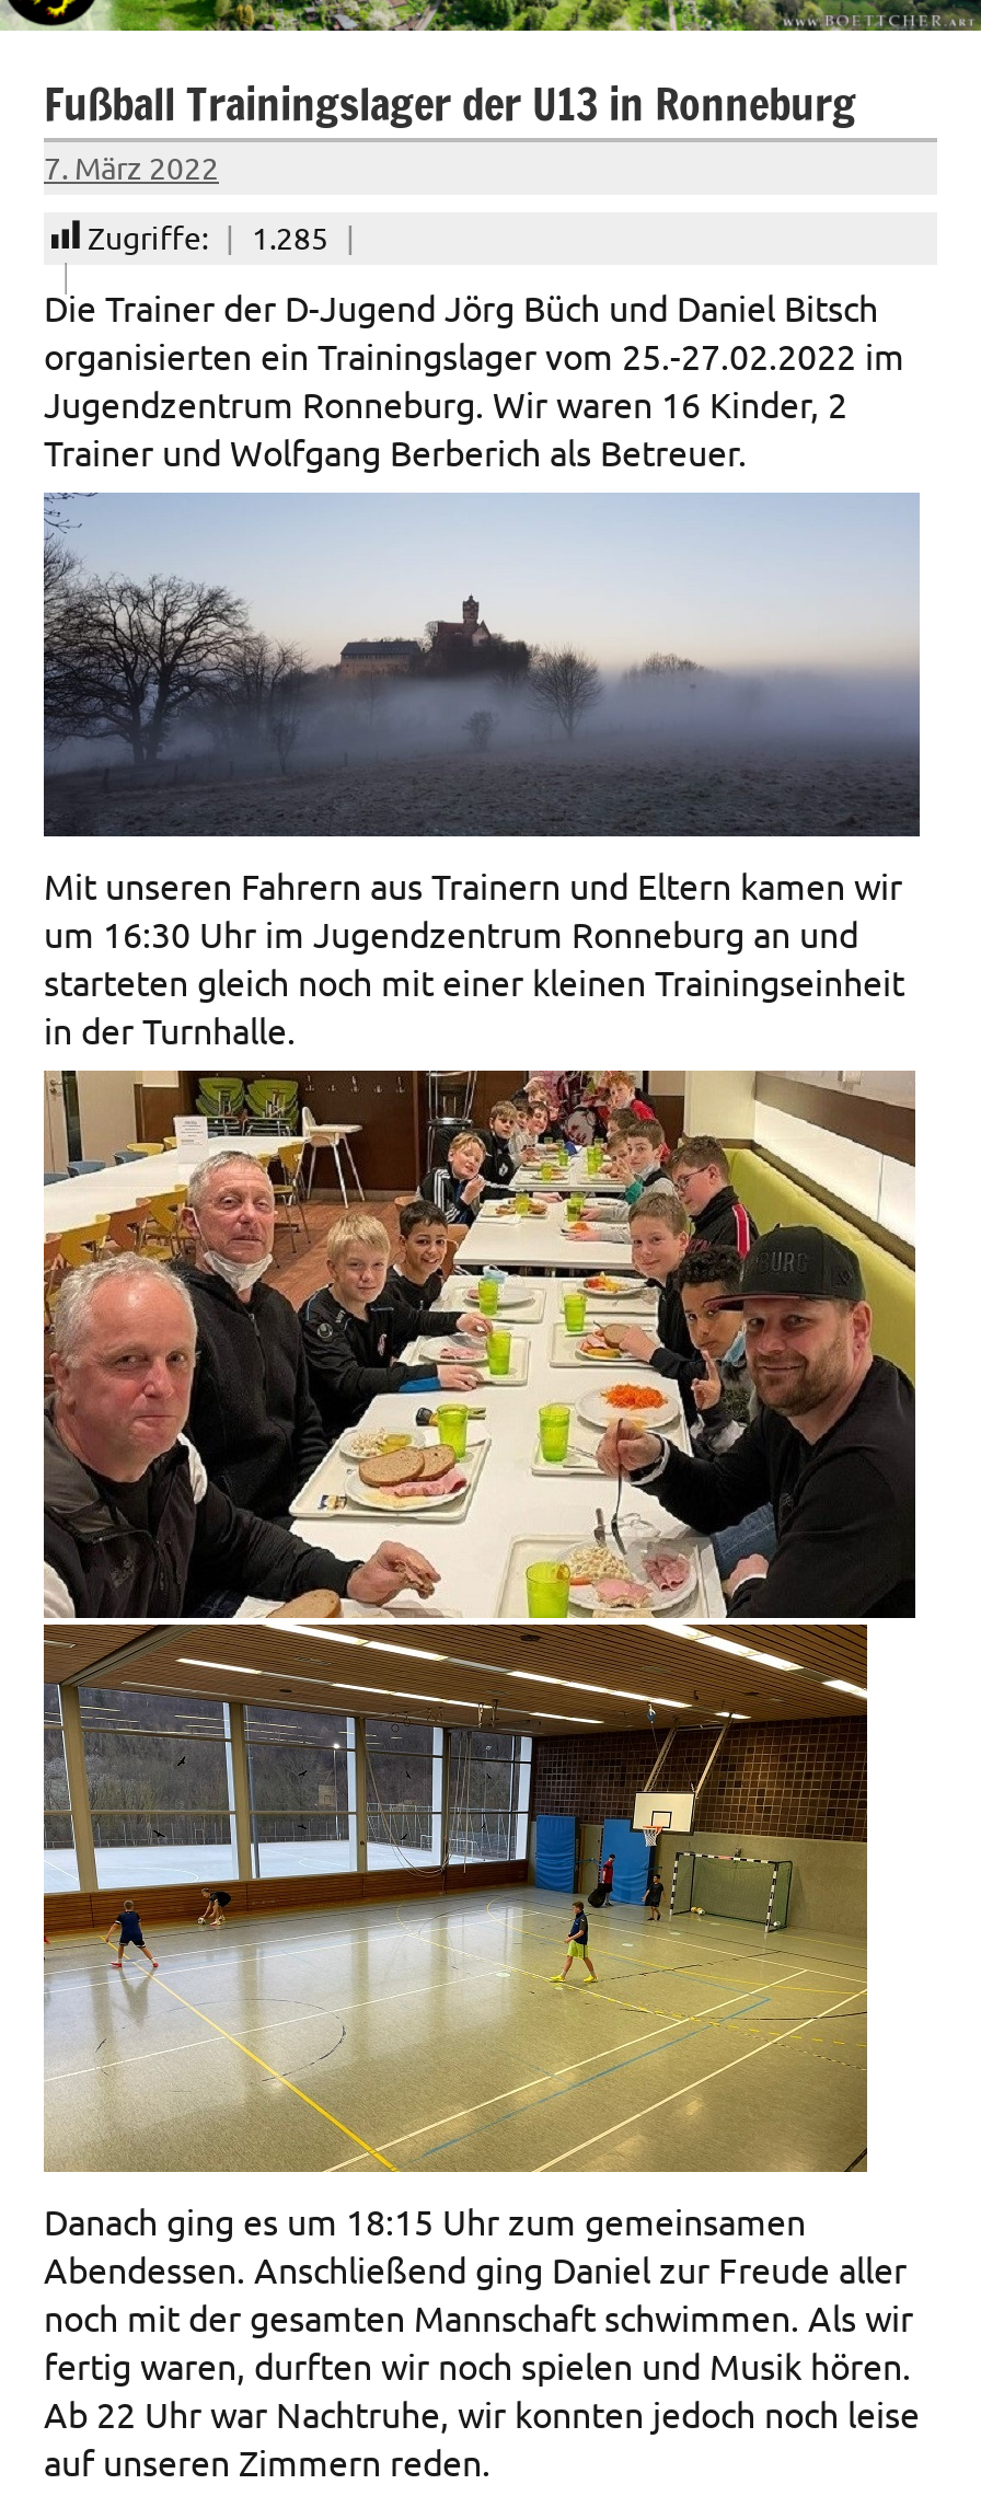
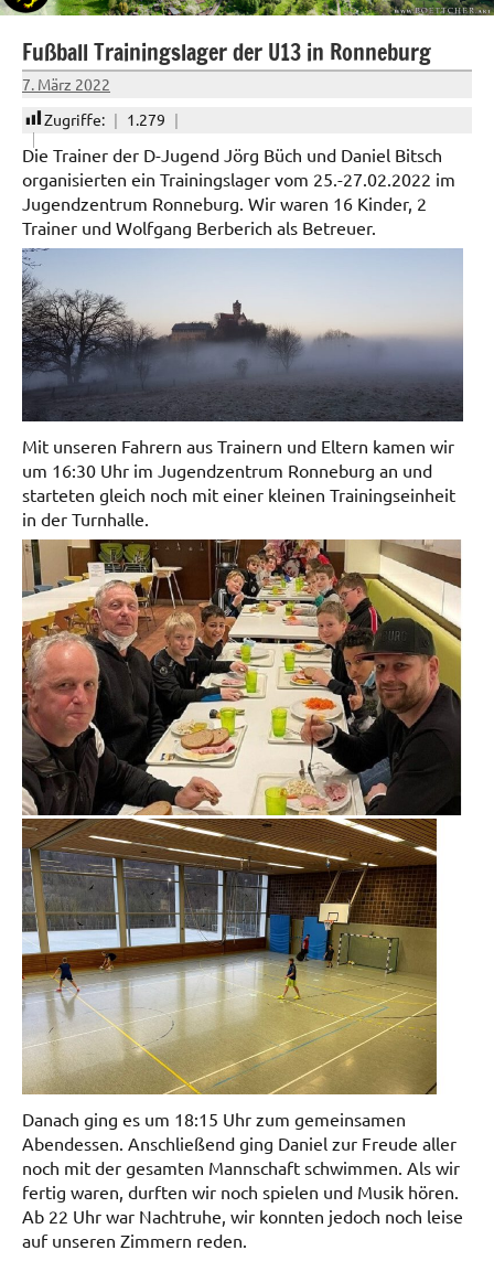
- 1.285
+ 1.279
